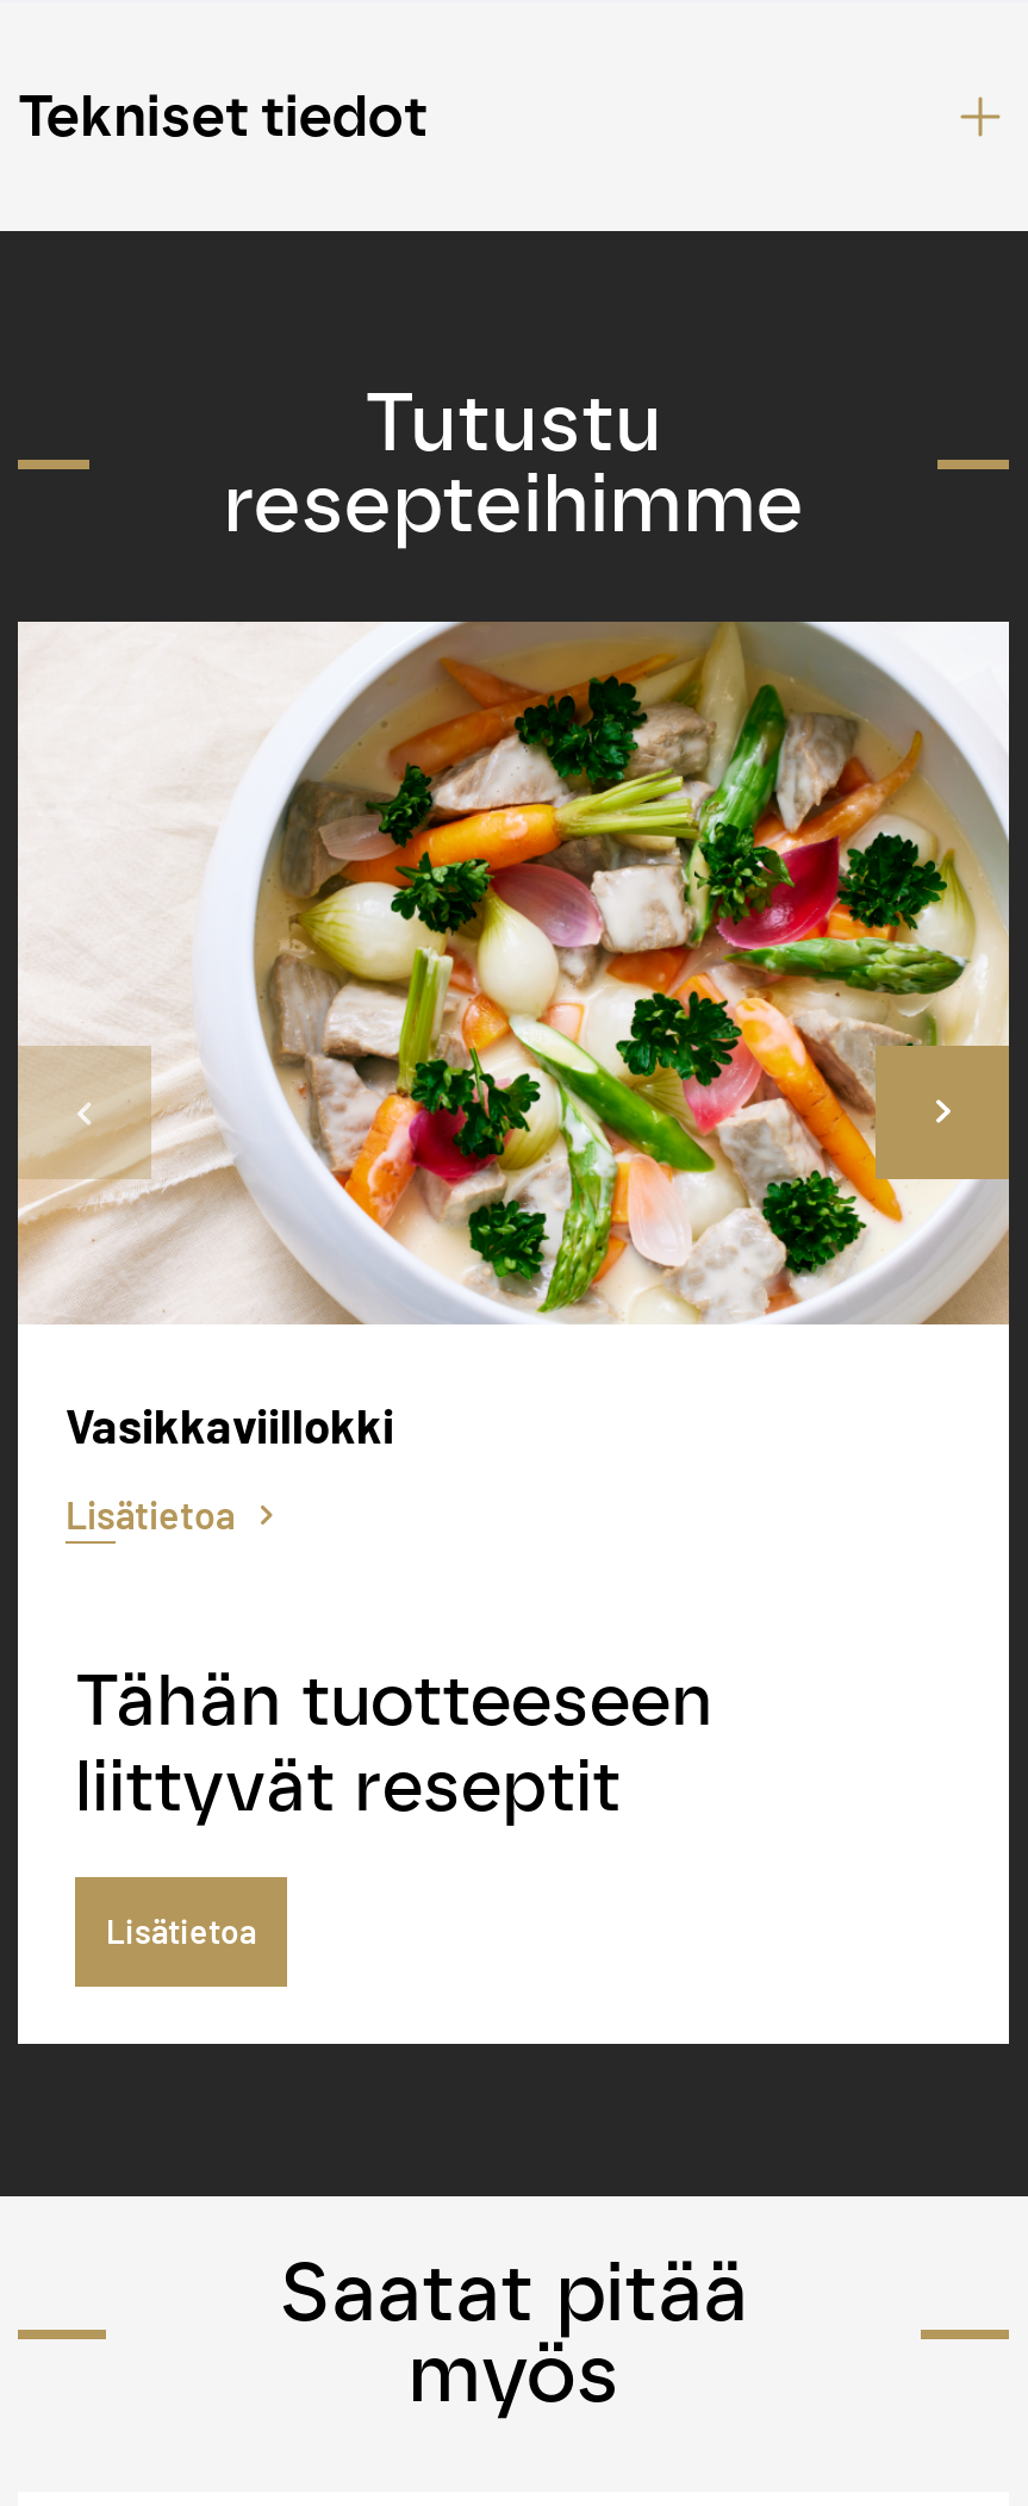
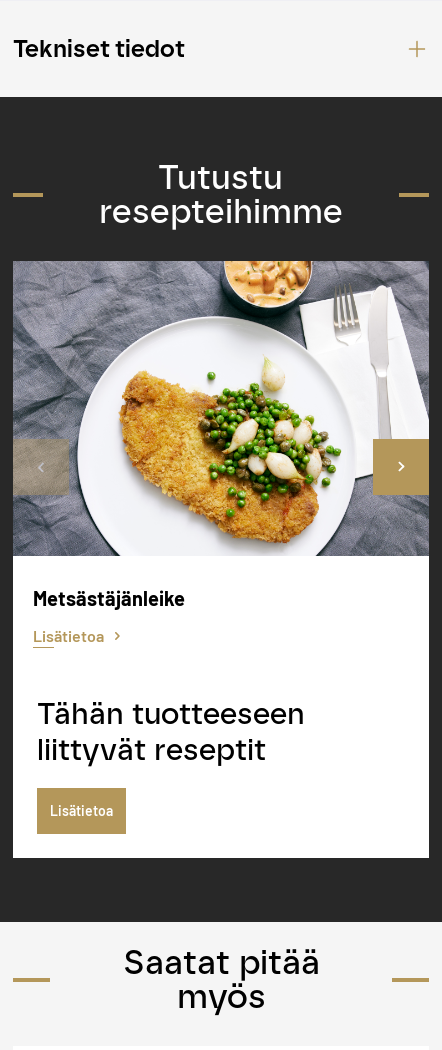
- [image]
- Vasikkaviillokki
+ [image]
+ Metsästäjänleike
